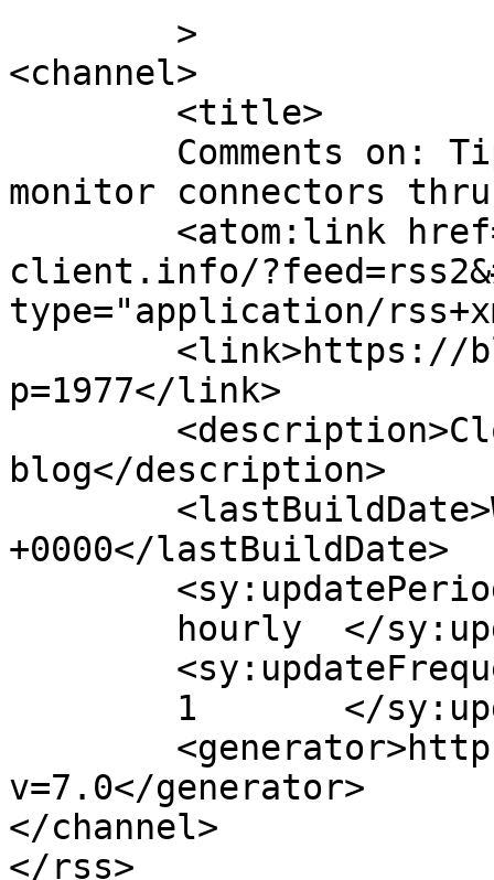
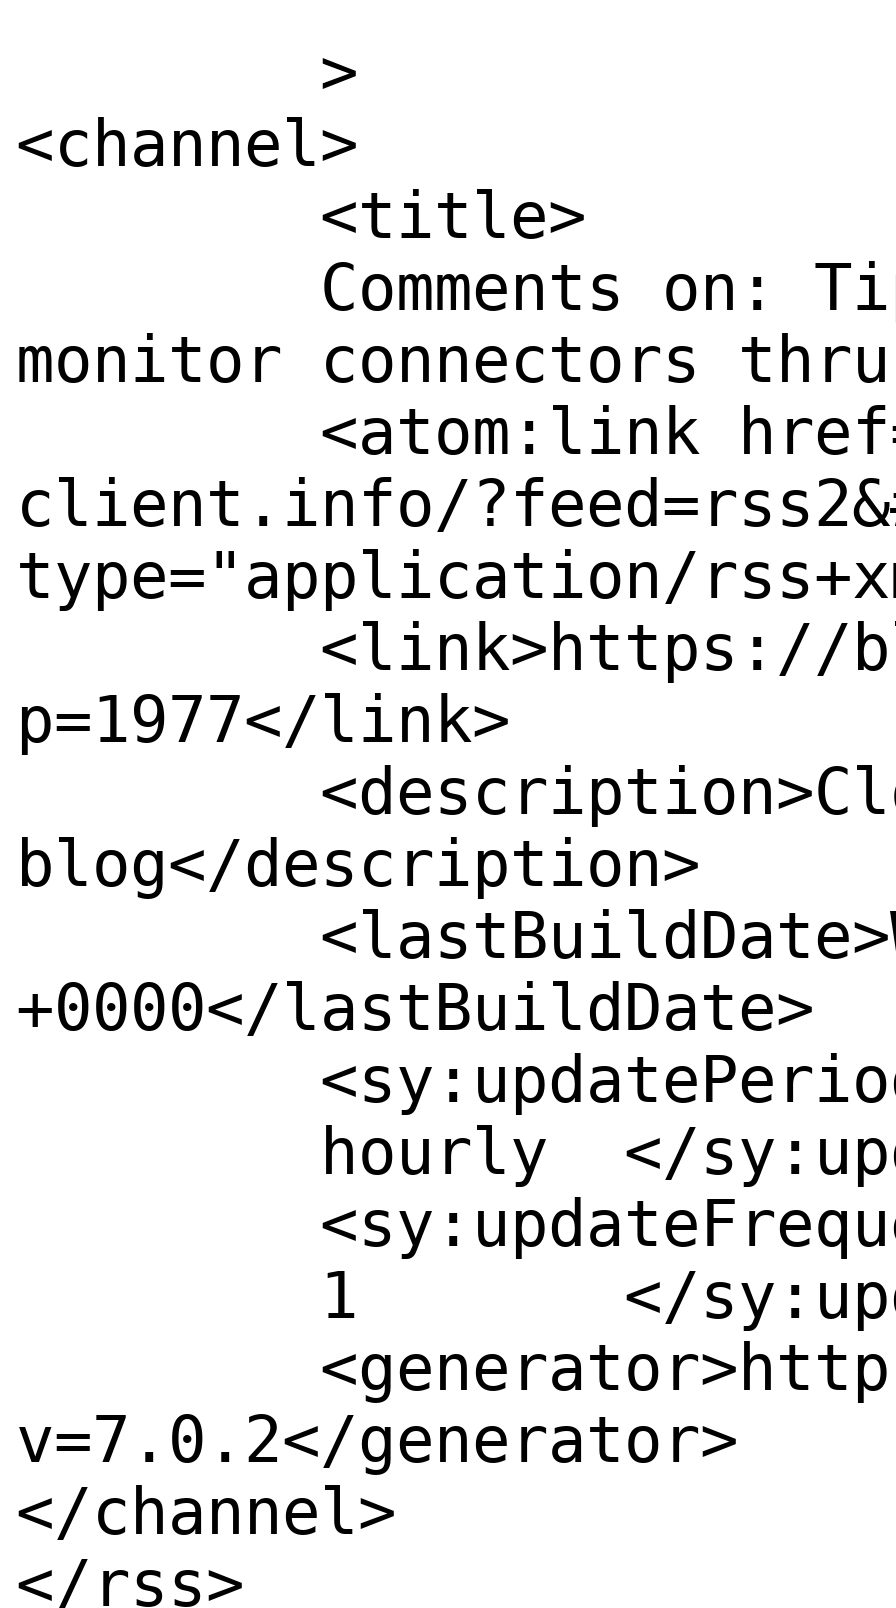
- v=7.0</generator>
+ v=7.0.2</generator>
